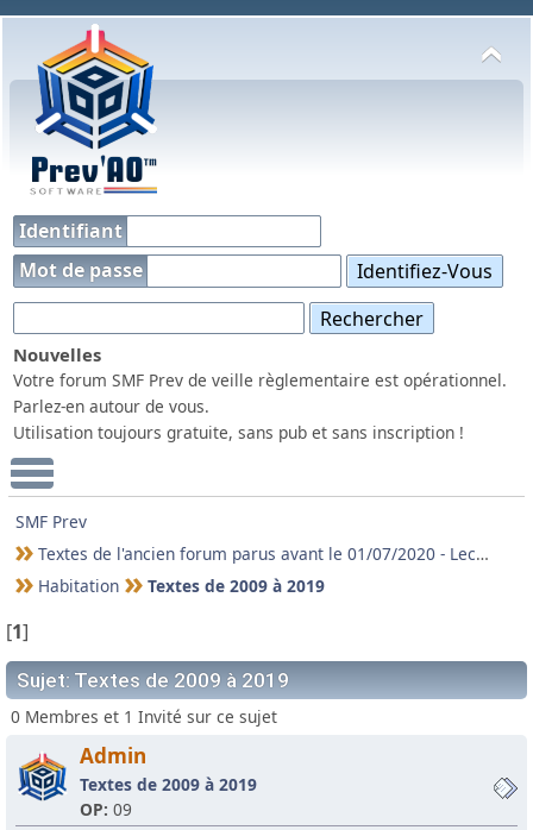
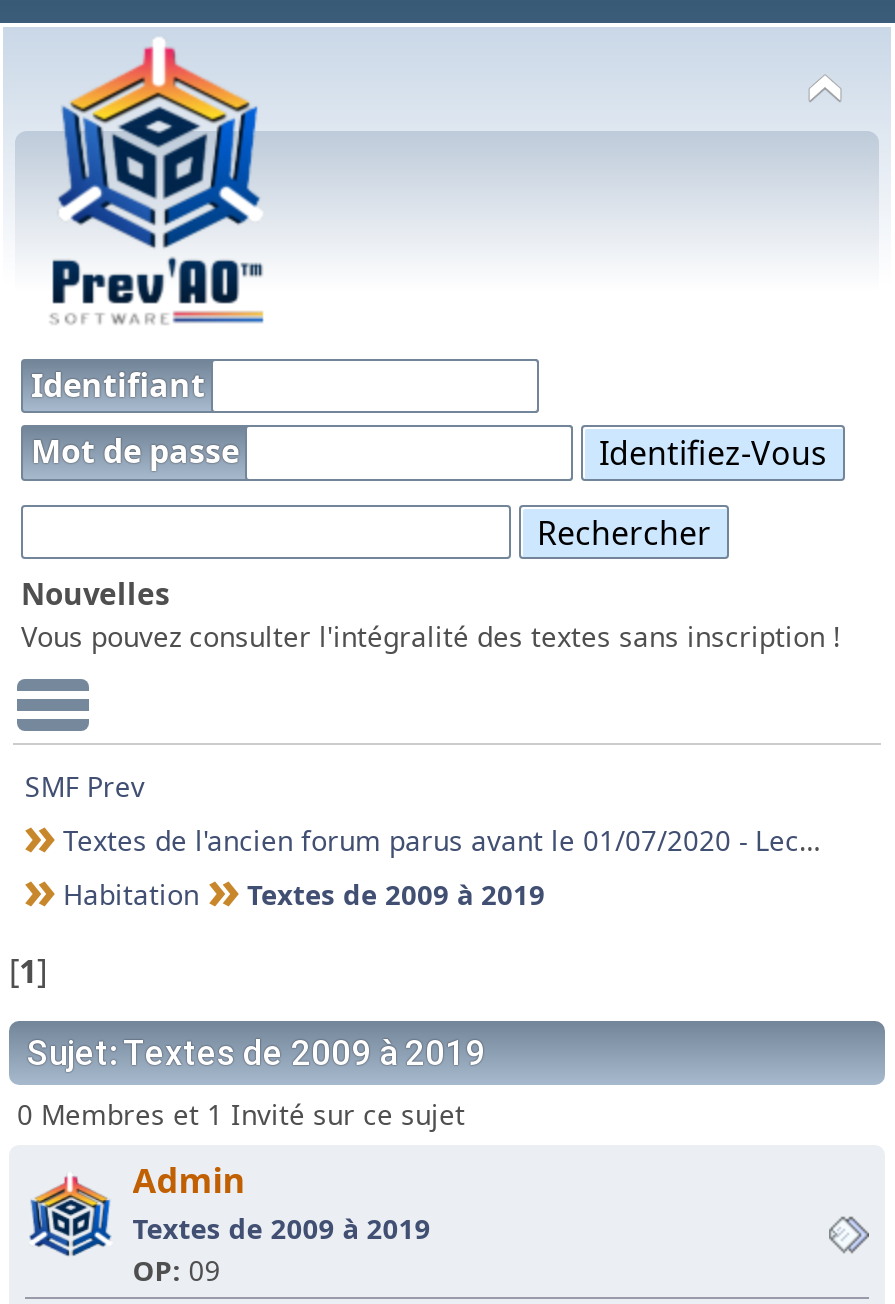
- Votre forum SMF Prev de veille règlementaire est opérationnel.
- Parlez-en autour de vous.
- Utilisation toujours gratuite, sans pub et sans inscription !
+ Vous pouvez consulter l'intégralité des textes sans inscription !
